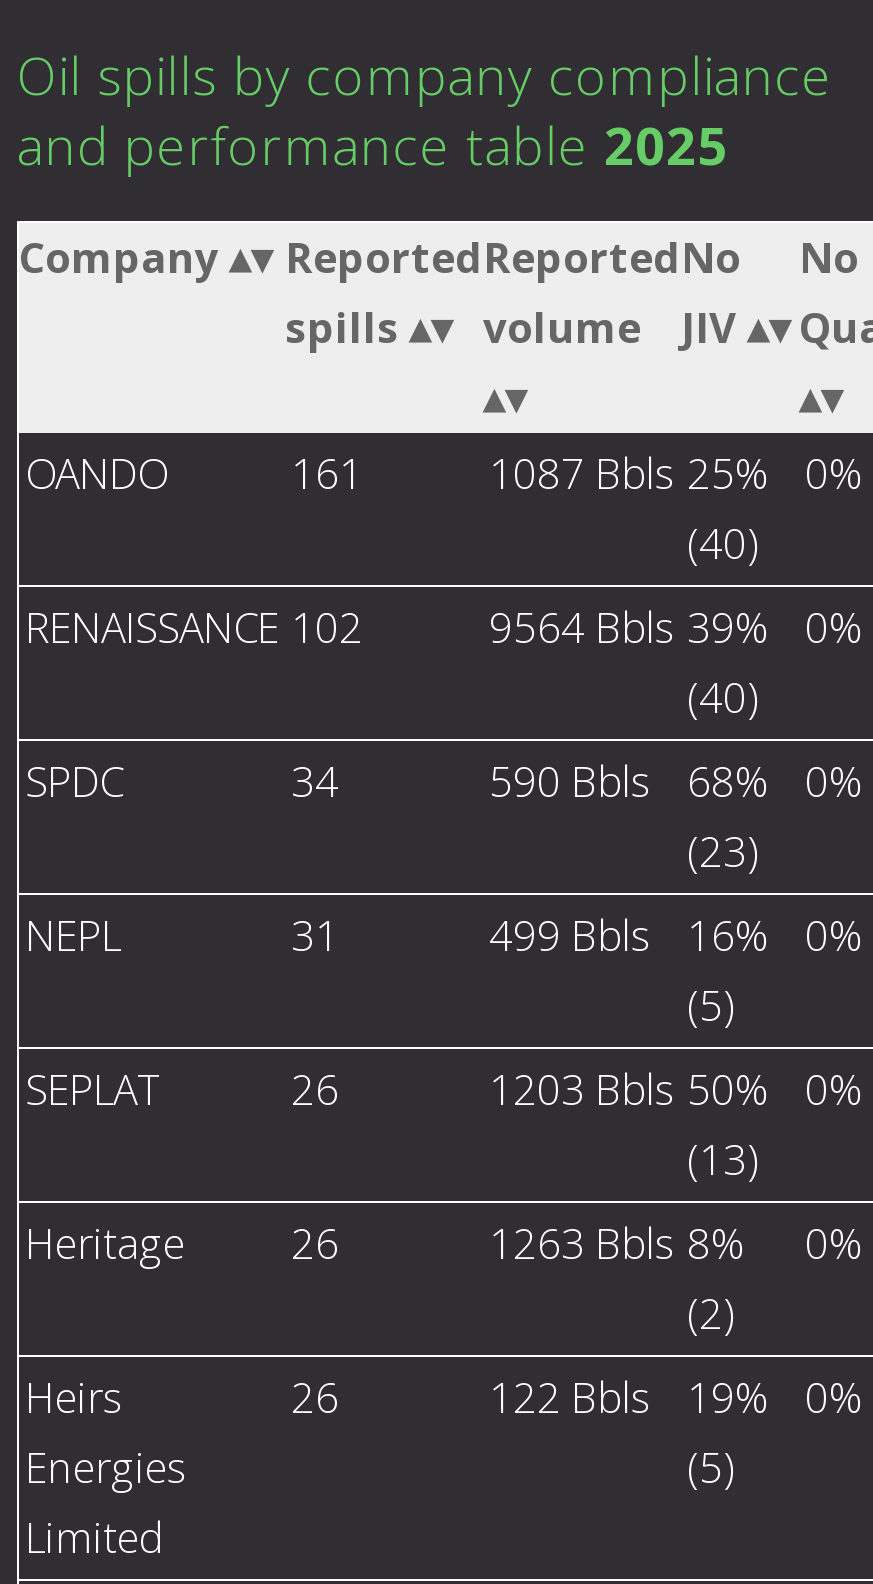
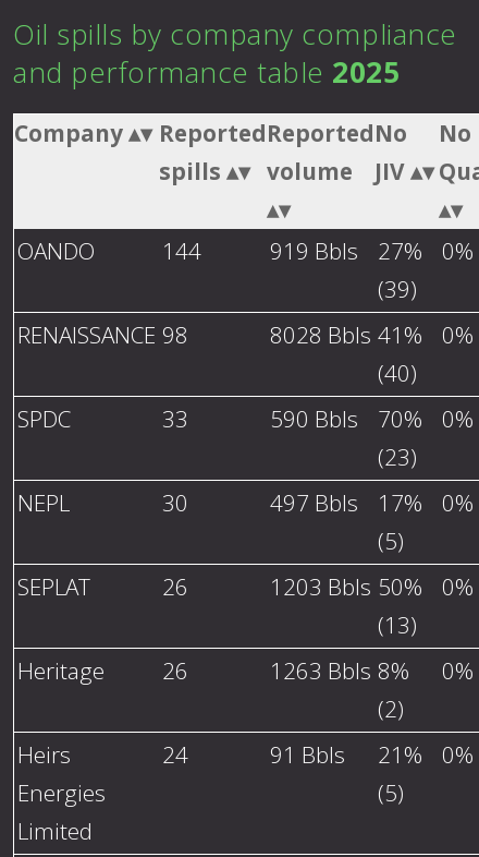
- 161
- 1087 Bbls 25%
- (40)
+ 144
+ 919 Bbls
+ 27%
+ (39)

- RENAISSANCE 102
+ RENAISSANCE 98

- 9564 Bbls 39%
+ 8028 Bbls 41%

- 34
+ 33

- 68%
+ 70%

- 31
+ 30

- 499 Bbls
+ 497 Bbls

- 16%
+ 17%

- 26
+ 24

- 122 Bbls
+ 91 Bbls

- 19%
+ 21%
